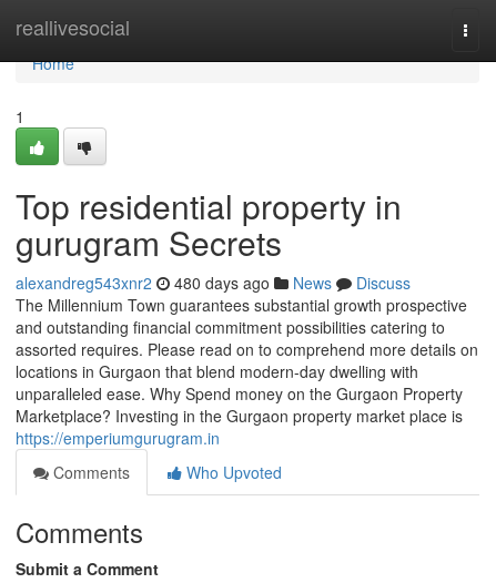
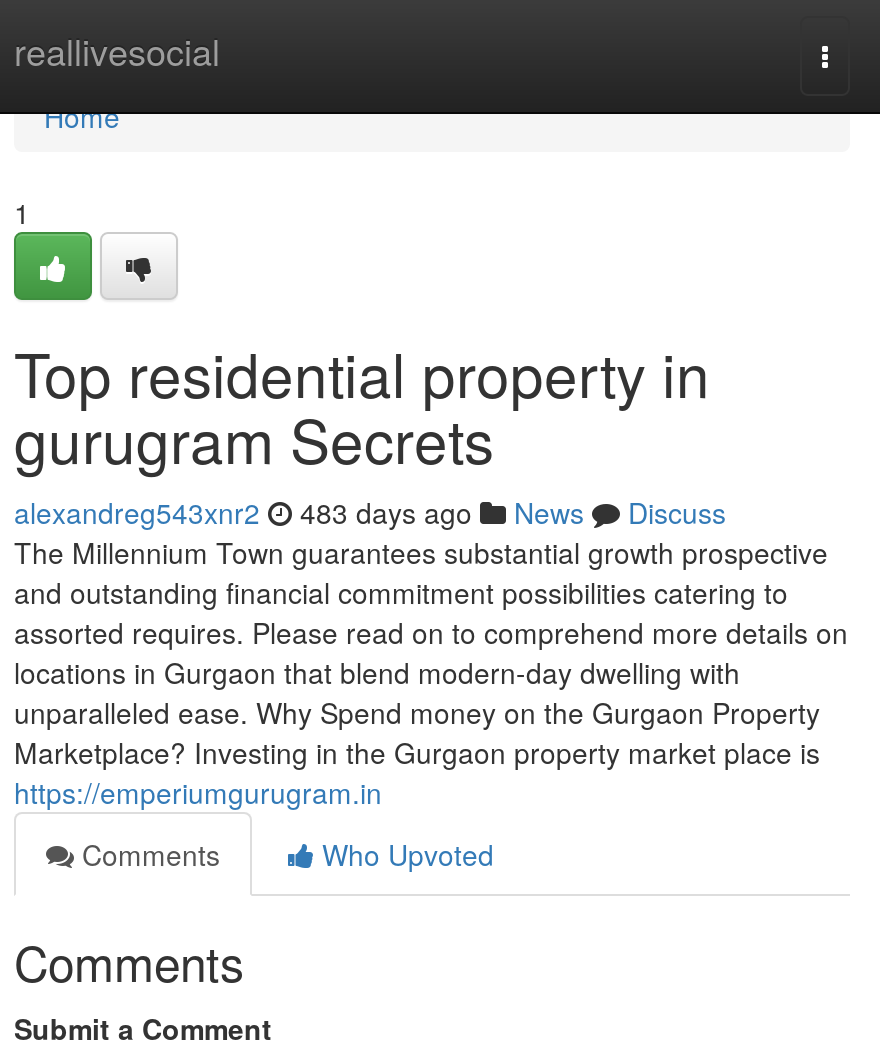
- alexandreg543xnr2 480 days ago News Discuss
+ alexandreg543xnr2 483 days ago News Discuss
